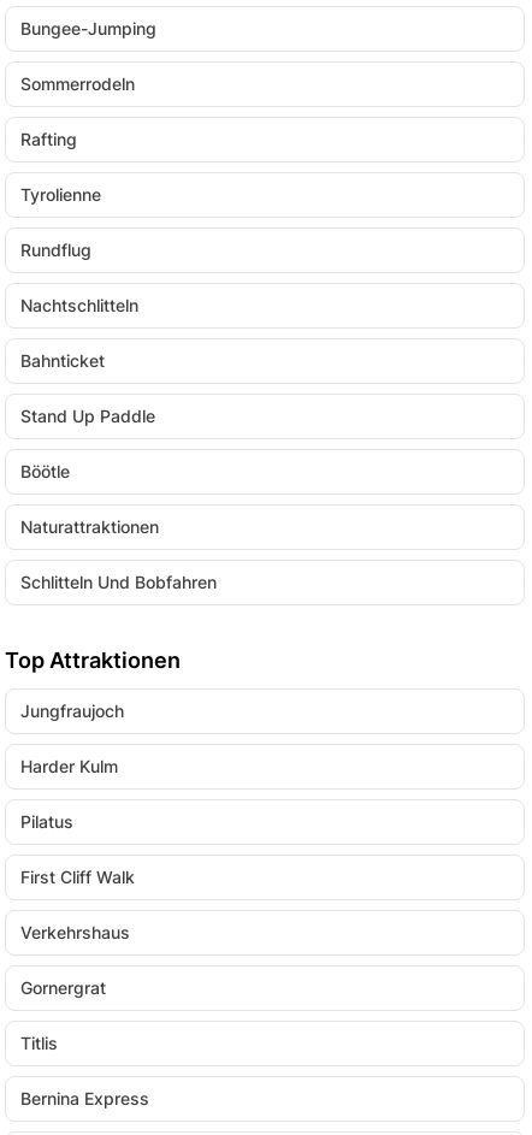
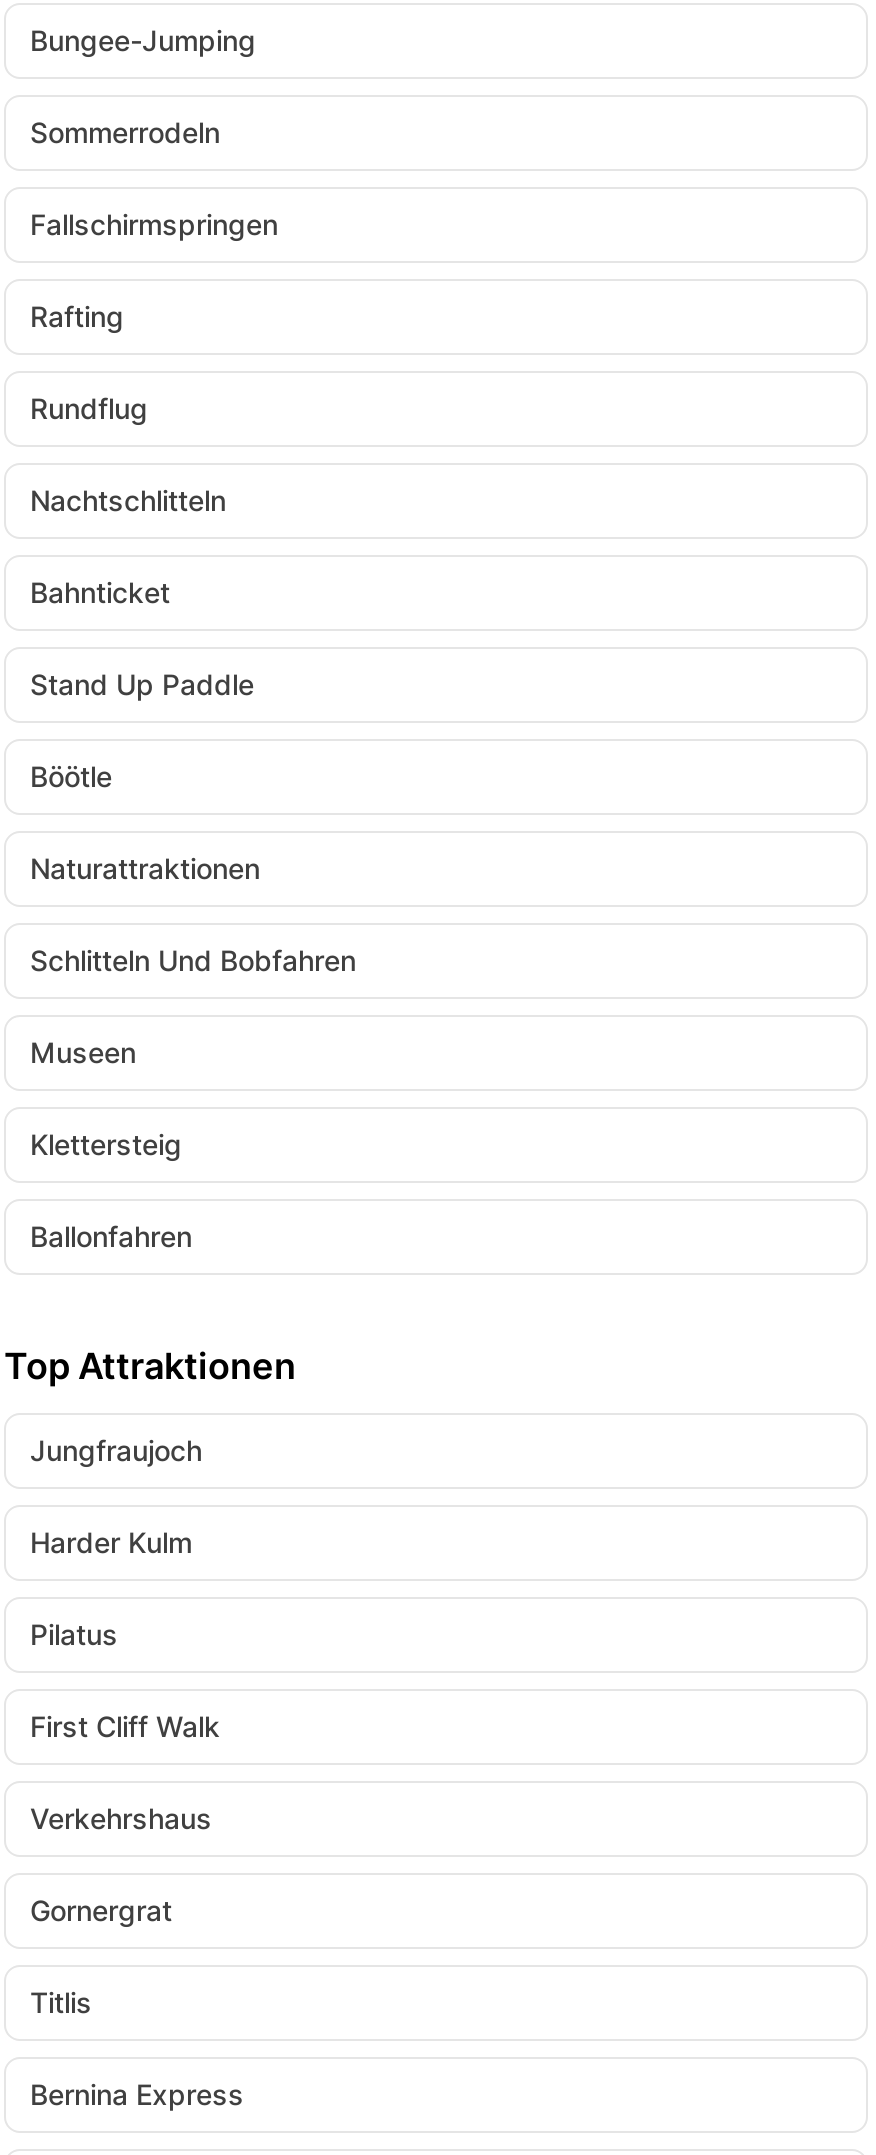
+ Fallschirmspringen

- Tyrolienne

+ Museen
+ Klettersteig
+ Ballonfahren
